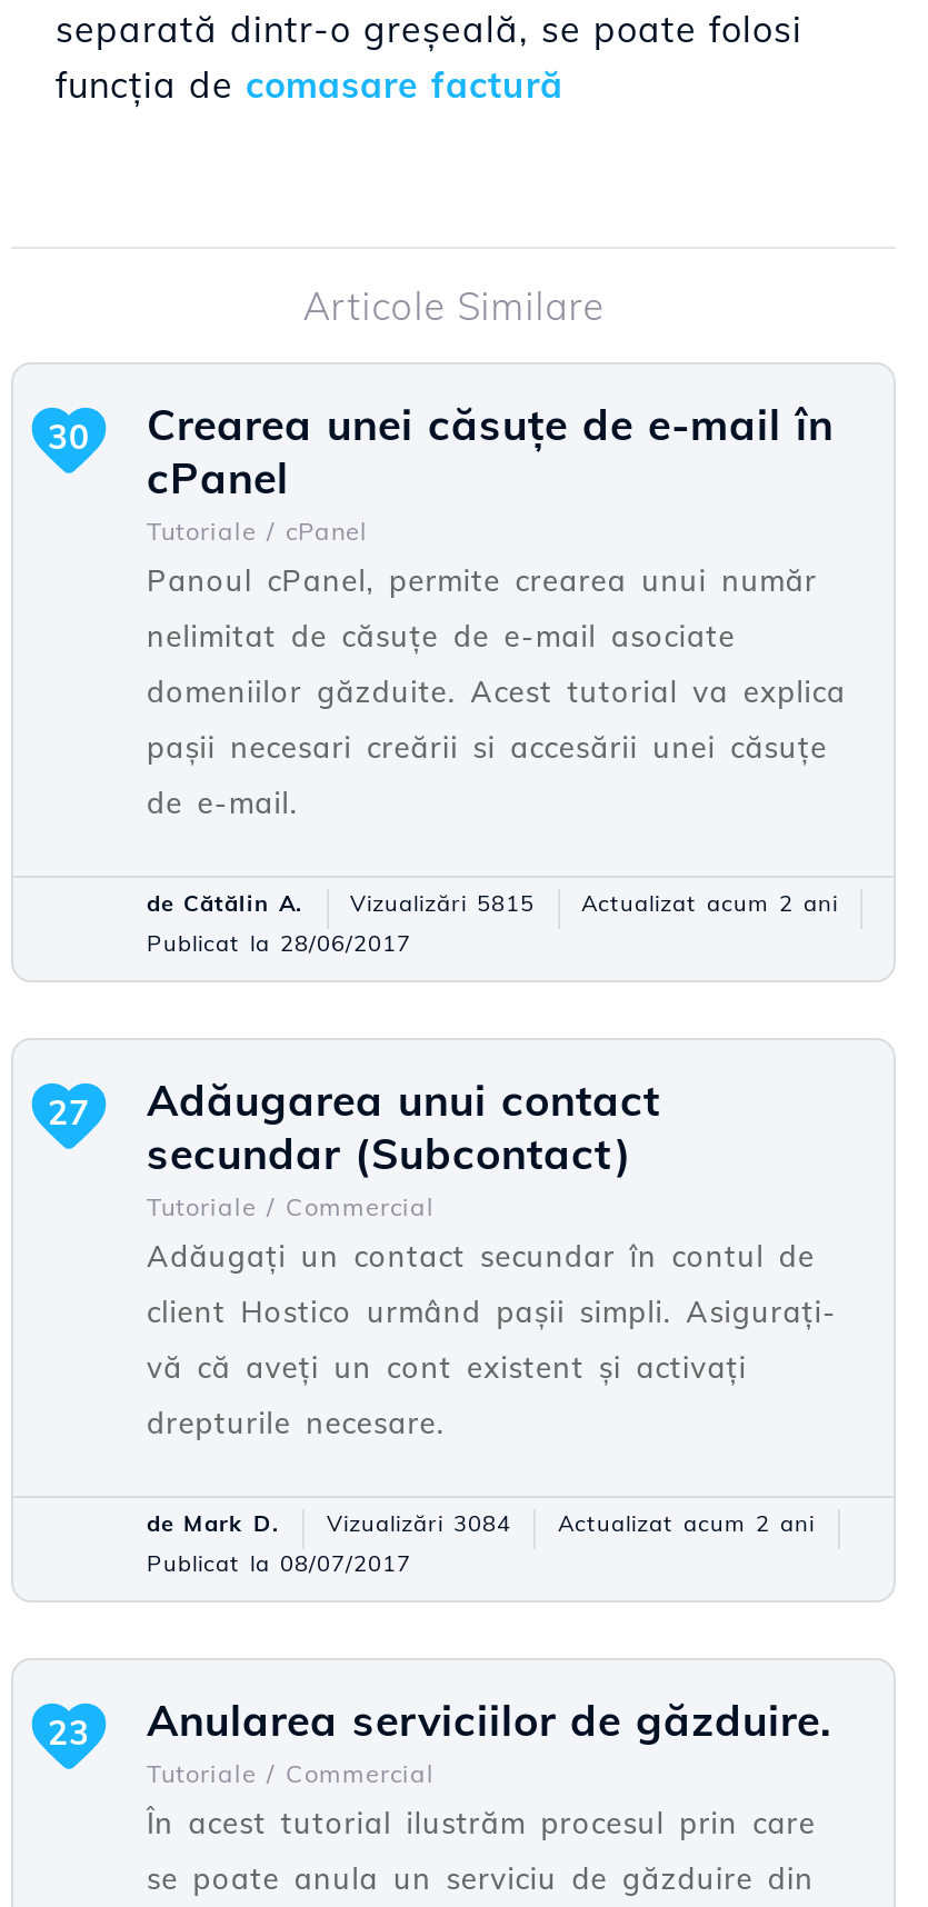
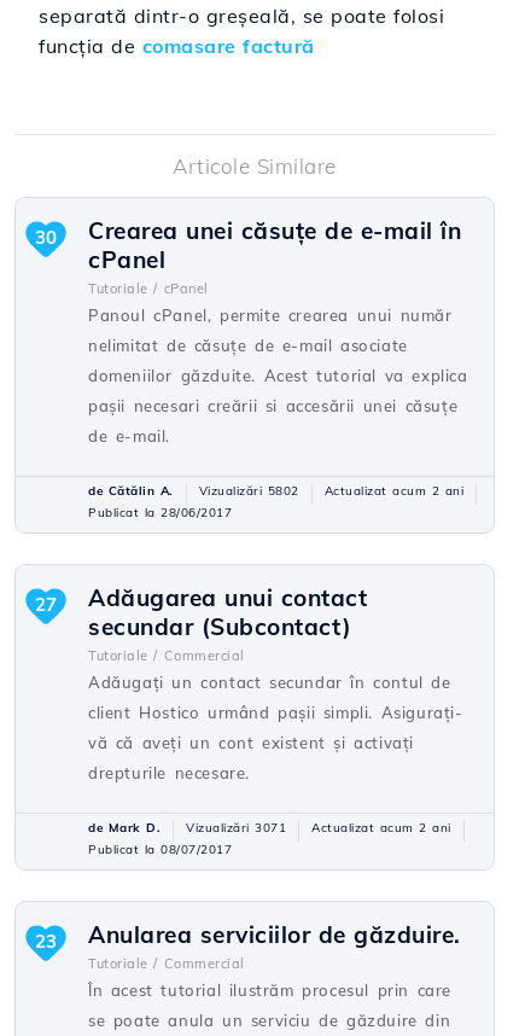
- de Cătălin A. Vizualizări 5815 Actualizat acum 2 ani
+ de Cătălin A. Vizualizări 5802 Actualizat acum 2 ani

- de Mark D. Vizualizări 3084 Actualizat acum 2 ani
+ de Mark D. Vizualizări 3071 Actualizat acum 2 ani
